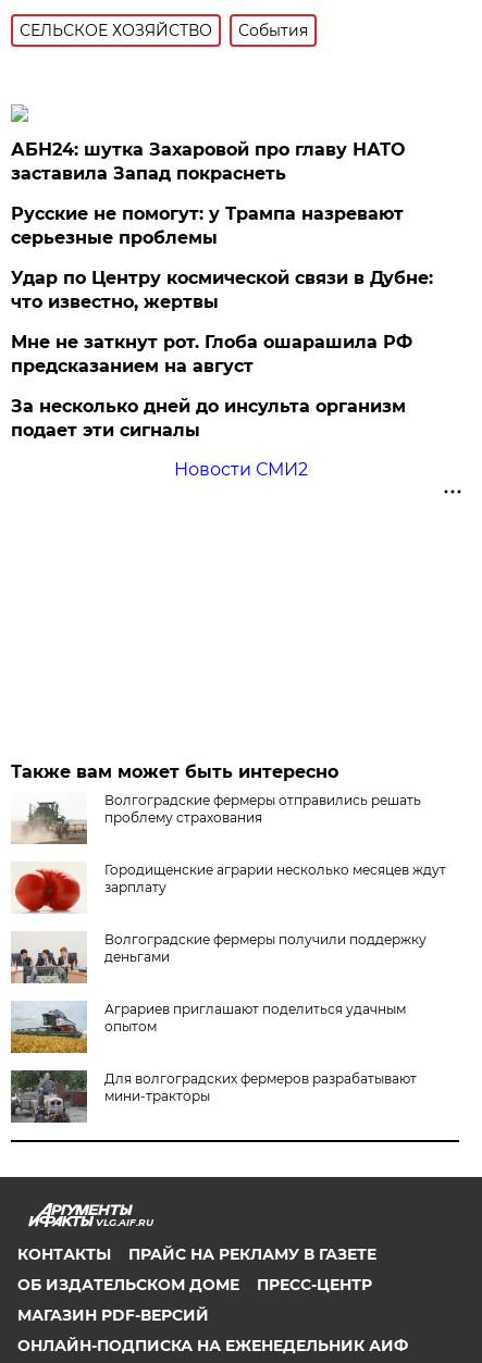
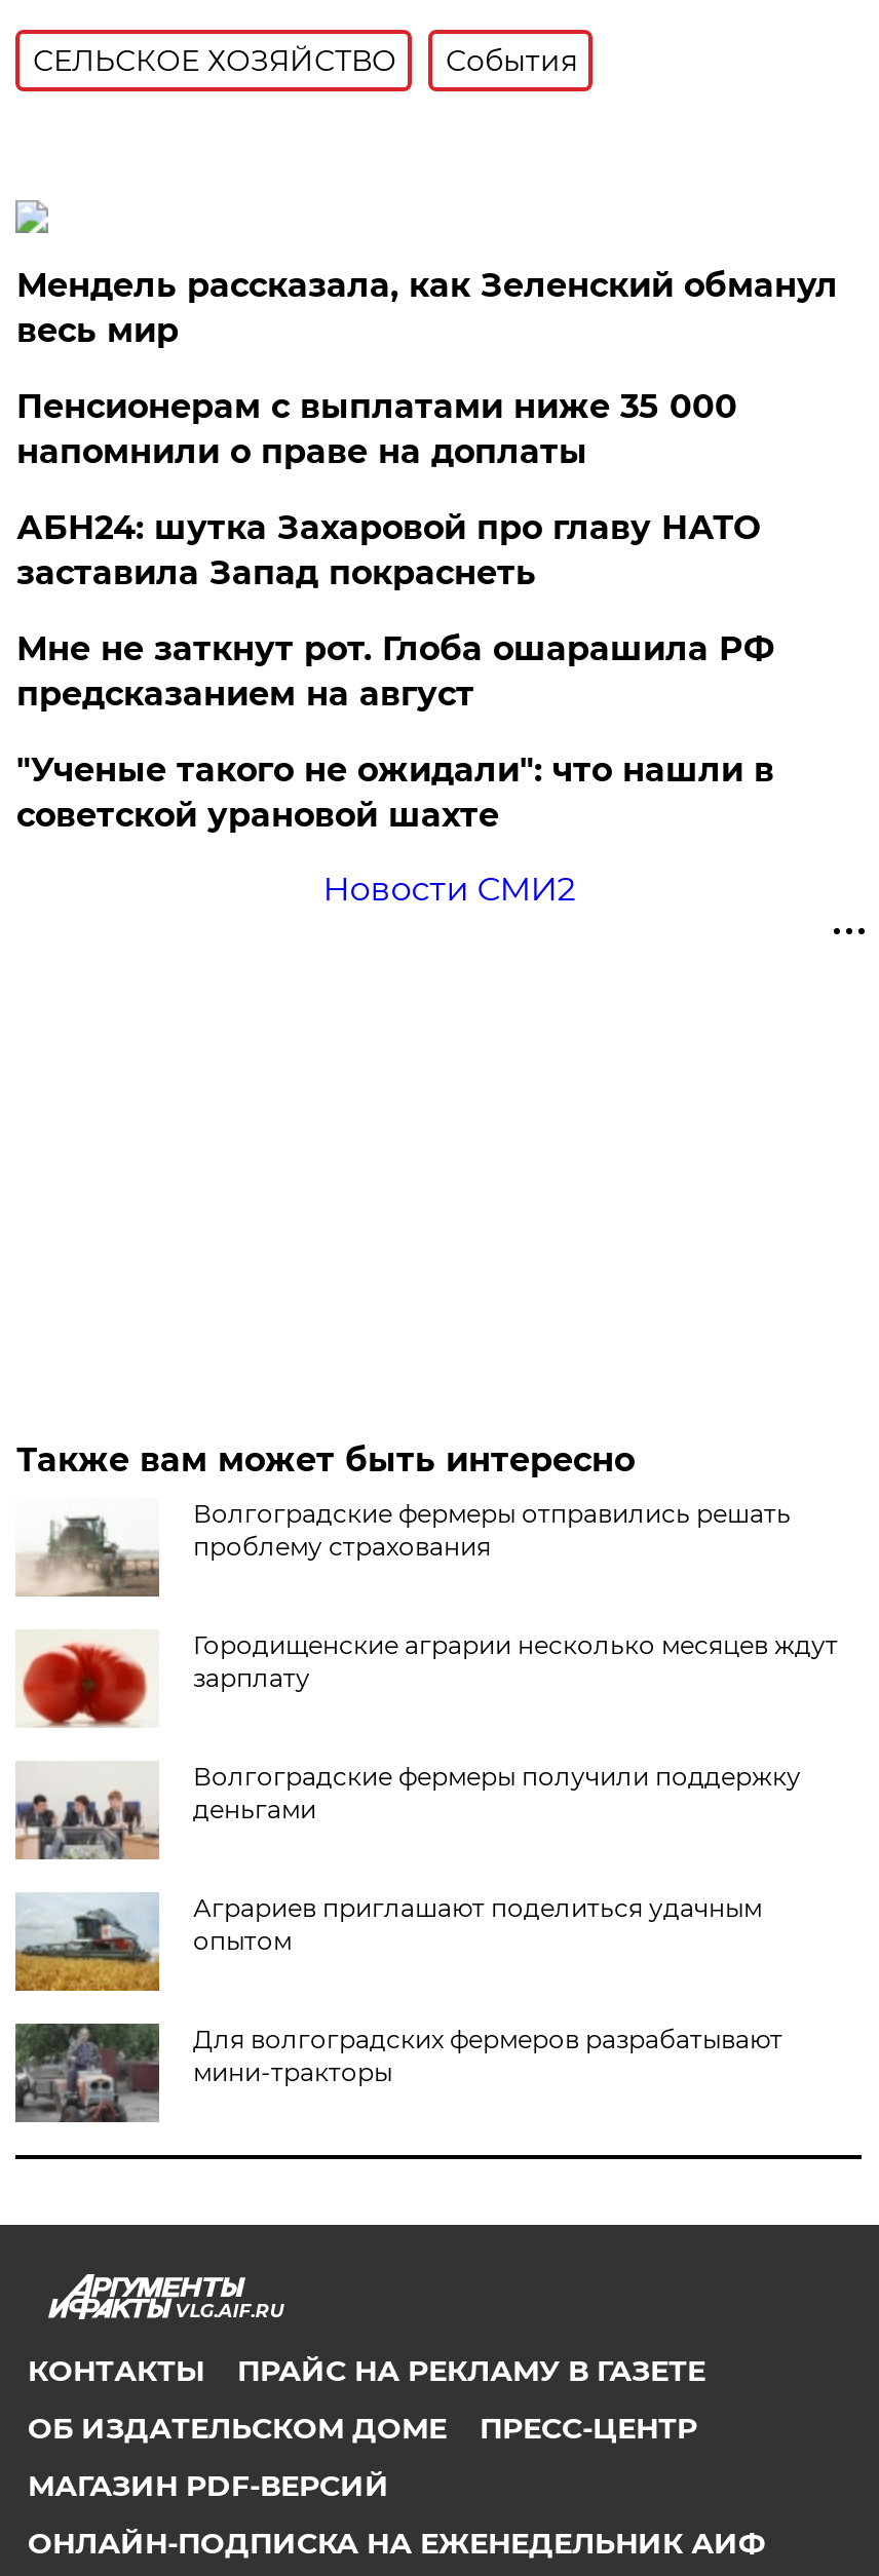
+ Мендель рассказала, как Зеленский обманул
+ весь мир
+ Пенсионерам с выплатами ниже 35 000
+ напомнили о праве на доплаты

moved down: АБН24: шутка Захаровой про главу НАТО | заставила Запад покраснеть

- Русские не помогут: у Трампа назревают
- серьезные проблемы
- Удар по Центру космической связи в Дубне:
- что известно, жертвы

- За несколько дней до инсульта организм
- подает эти сигналы
+ "Ученые такого не ожидали": что нашли в
+ советской урановой шахте
